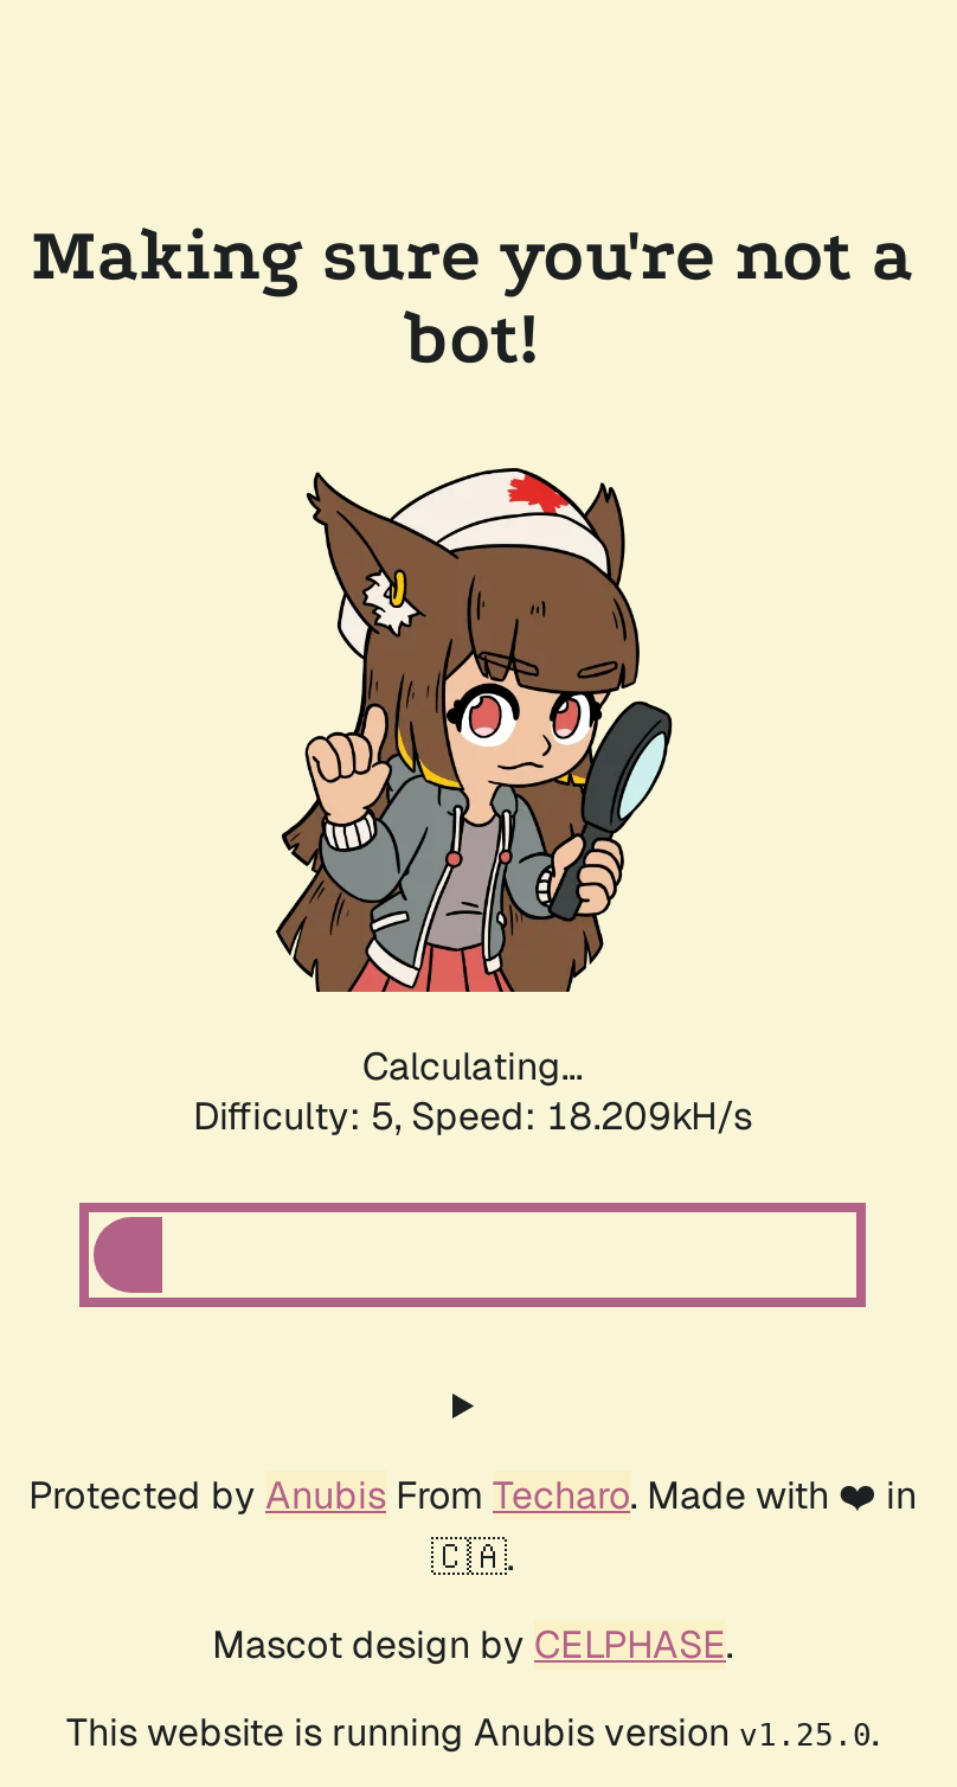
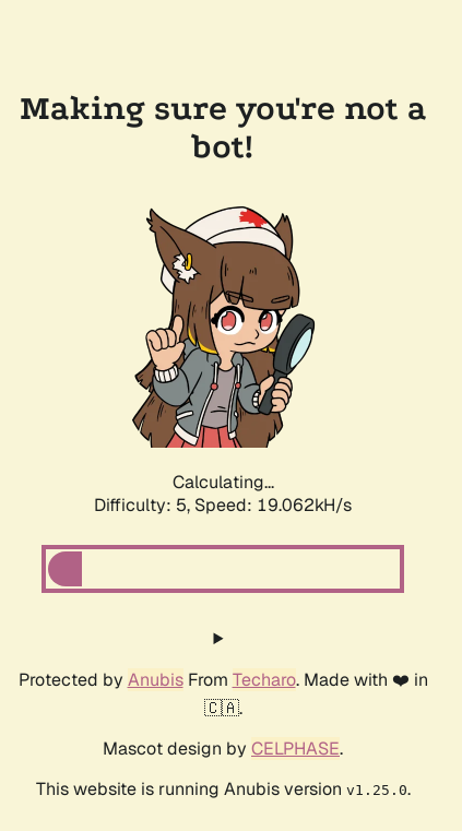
- Difficulty: 5, Speed: 18.209kH/s
+ Difficulty: 5, Speed: 19.062kH/s
